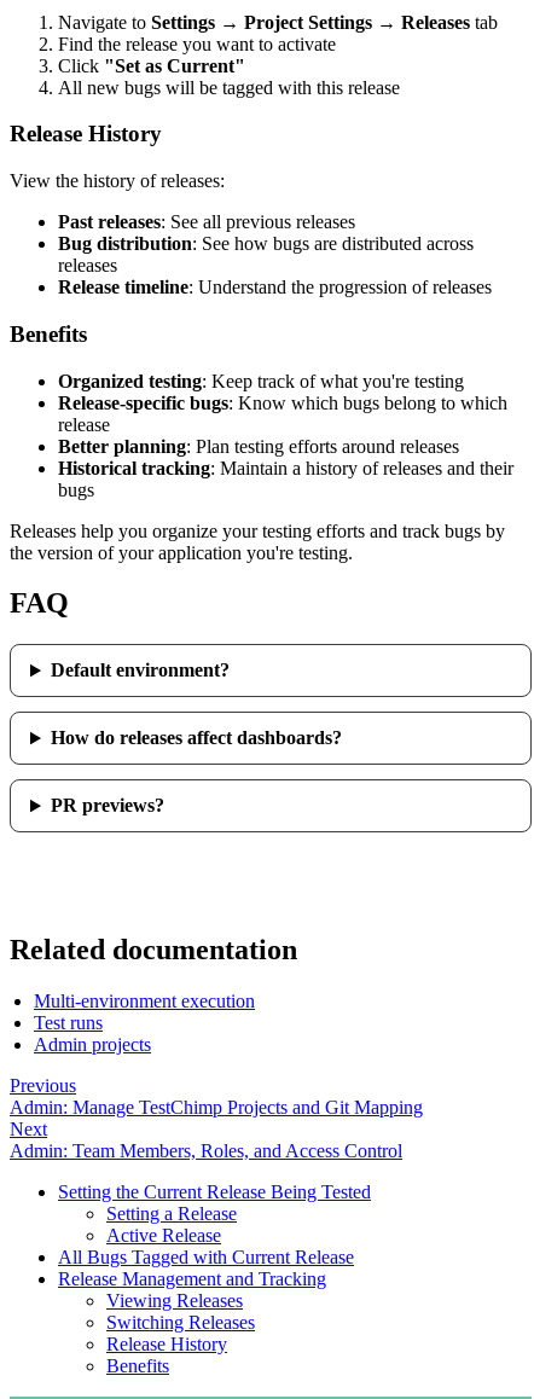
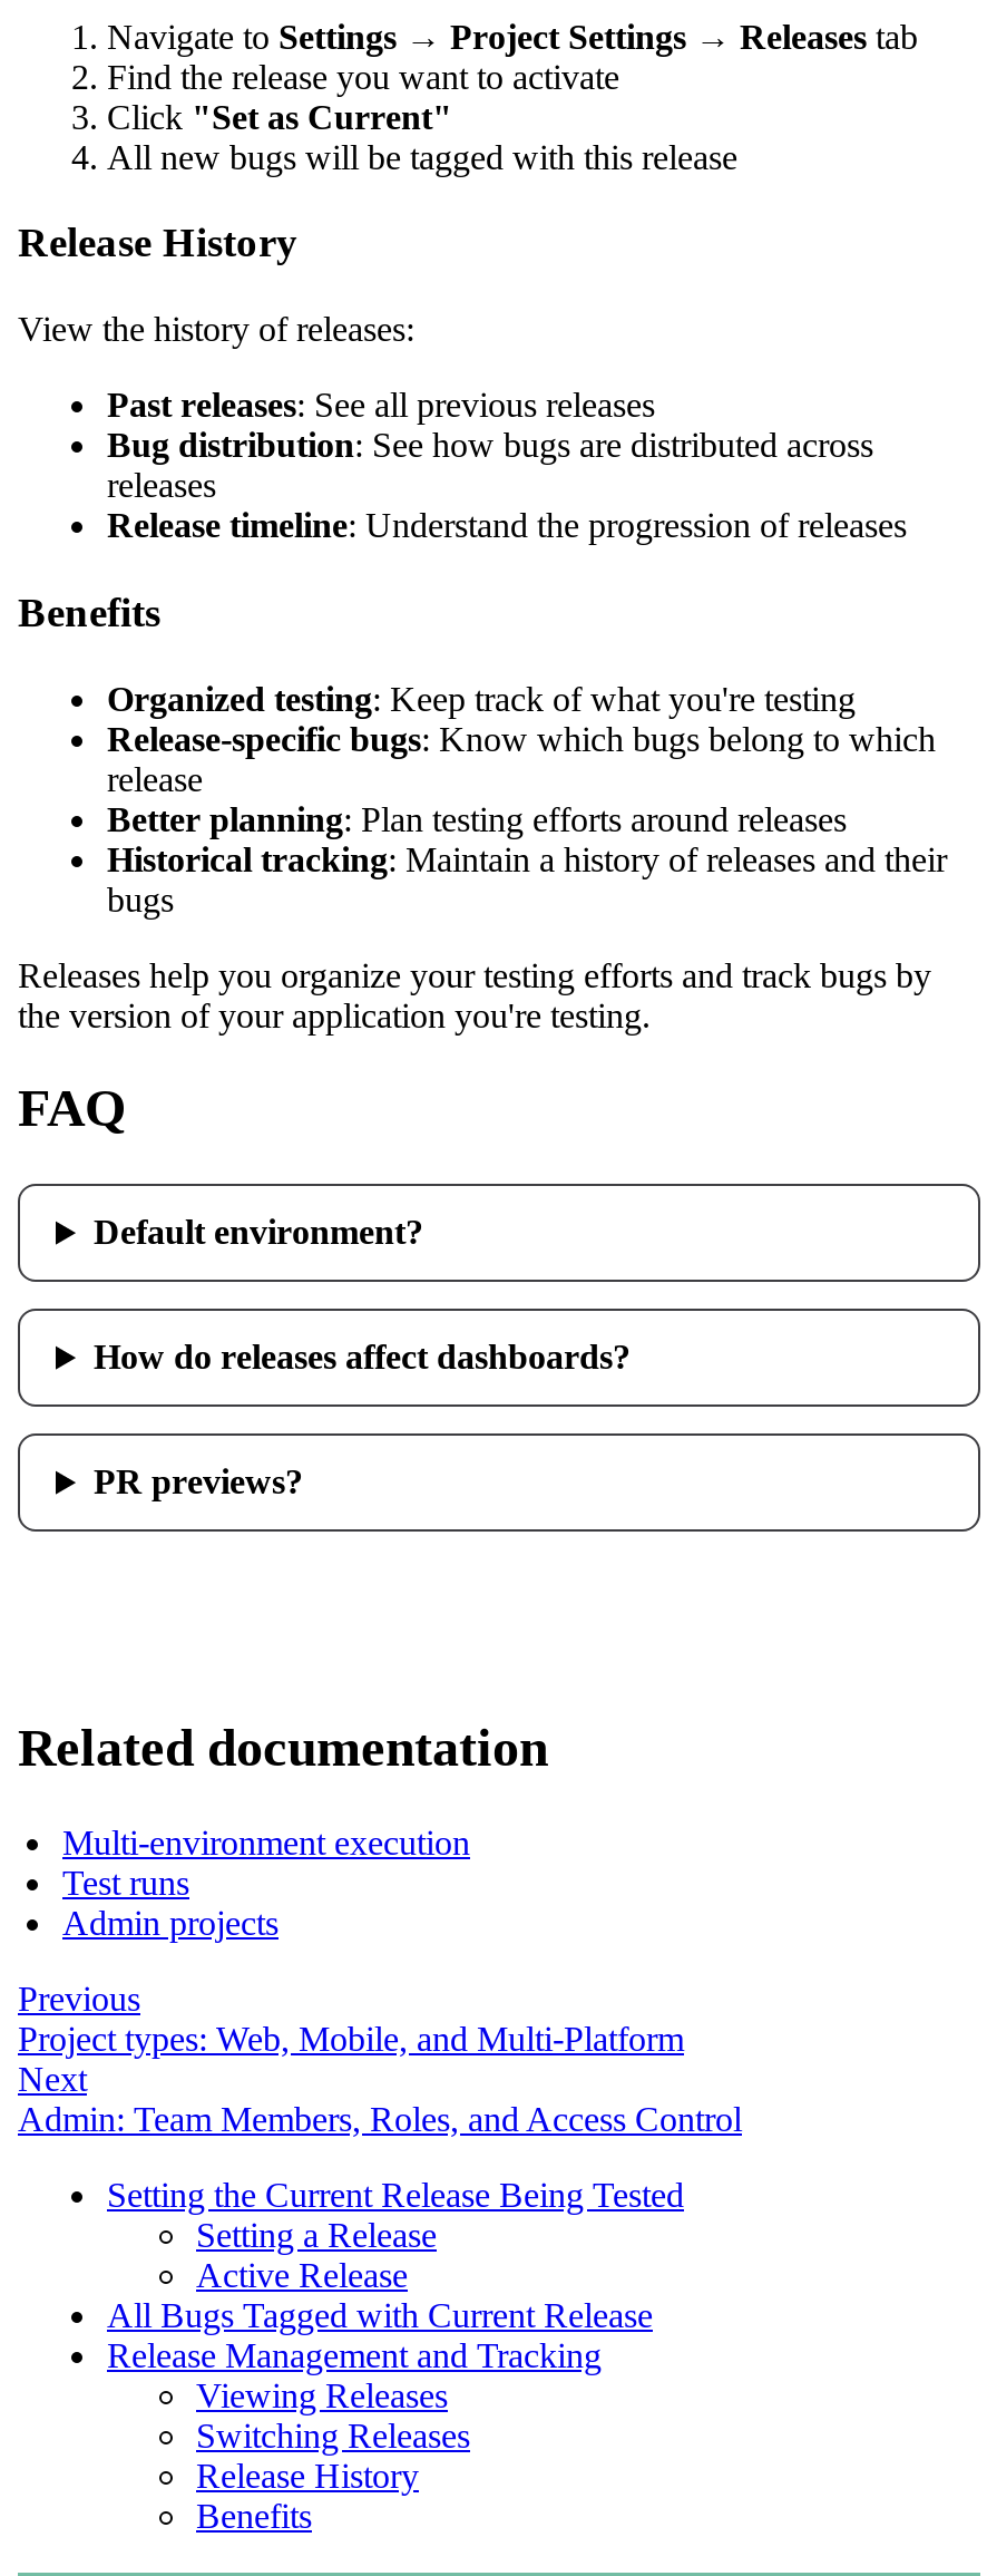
- Admin: Manage TestChimp Projects and Git Mapping
+ Project types: Web, Mobile, and Multi-Platform
